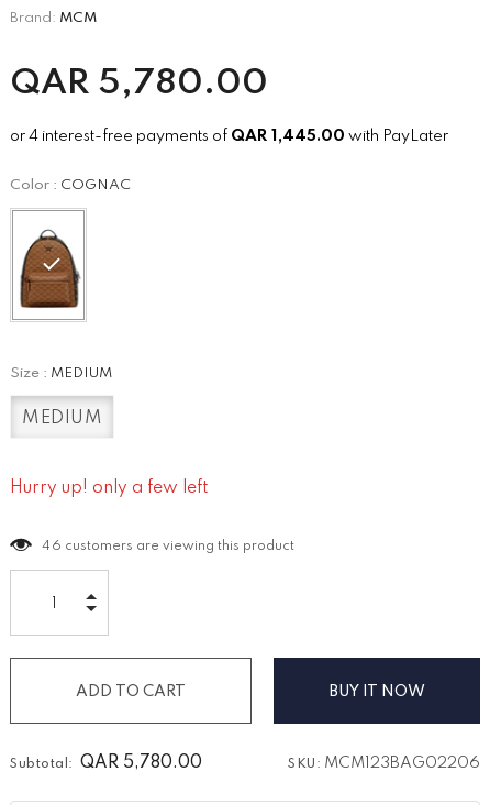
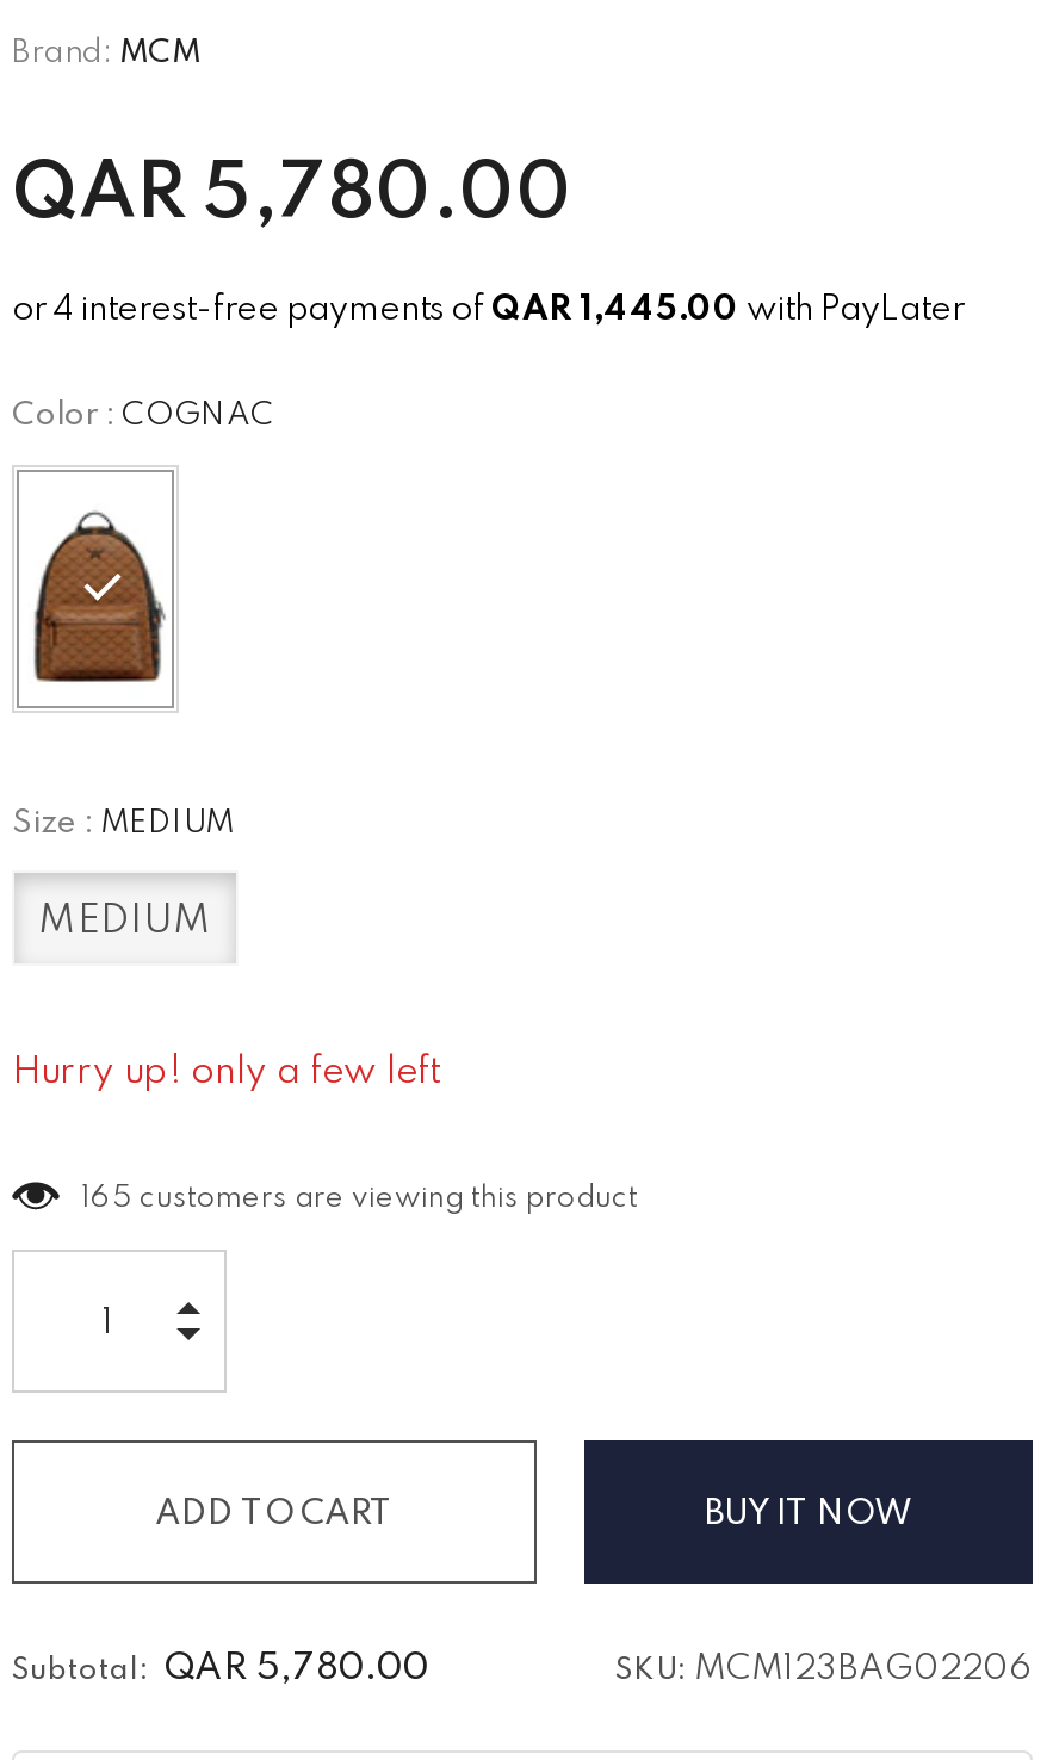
- 46 customers are viewing this product
+ 165 customers are viewing this product
